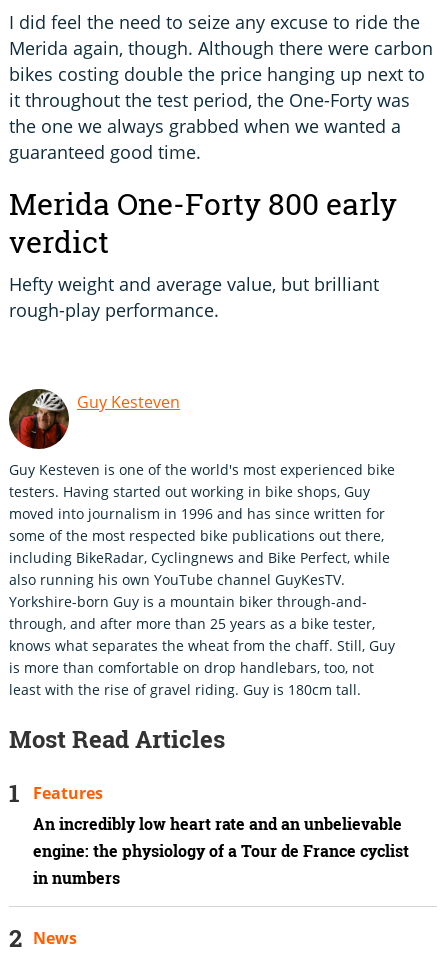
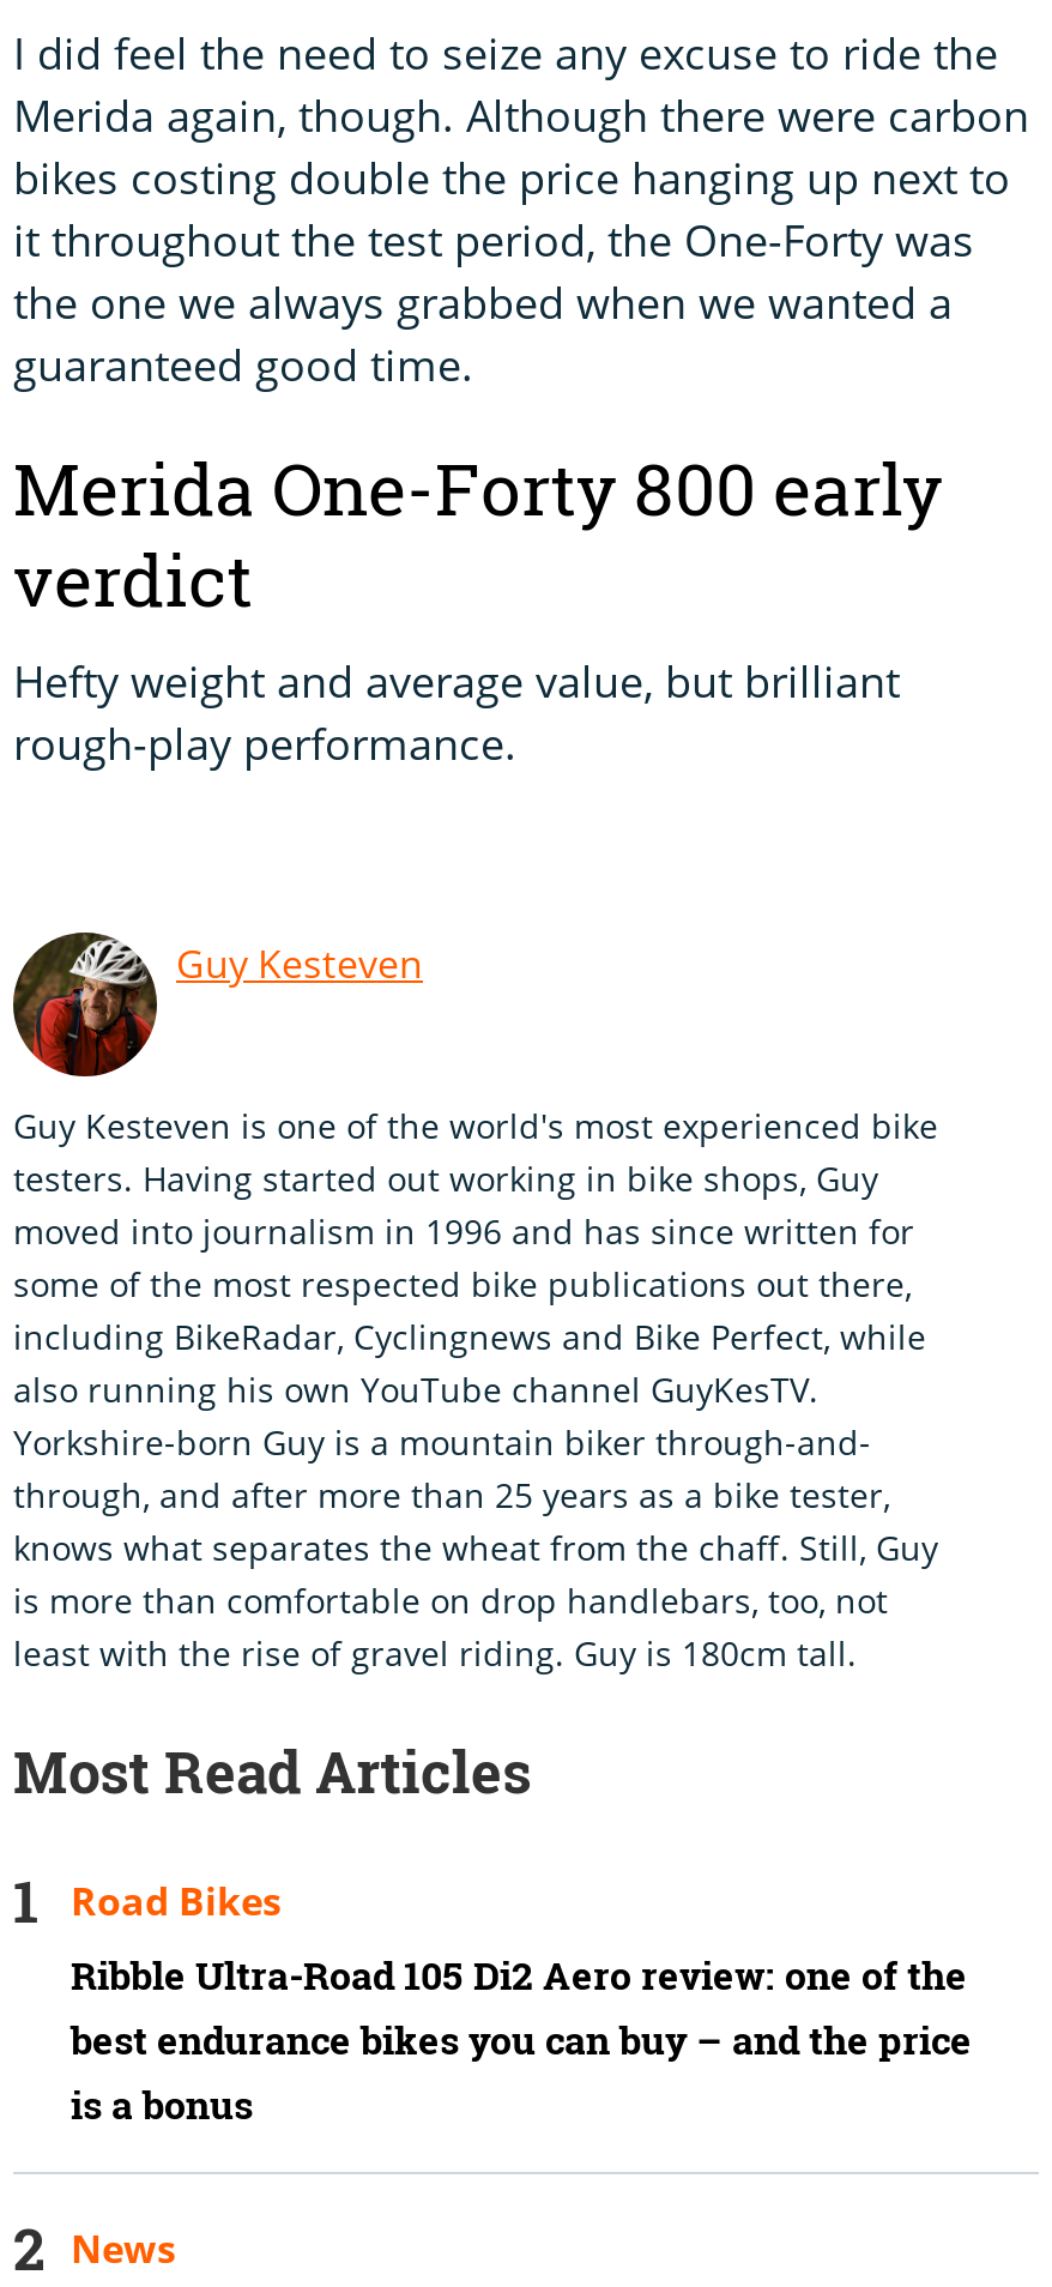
- Features
+ Road Bikes

- An incredibly low heart rate and an unbelievable
- engine: the physiology of a Tour de France cyclist
- in numbers
+ Ribble Ultra-Road 105 Di2 Aero review: one of the
+ best endurance bikes you can buy – and the price
+ is a bonus
